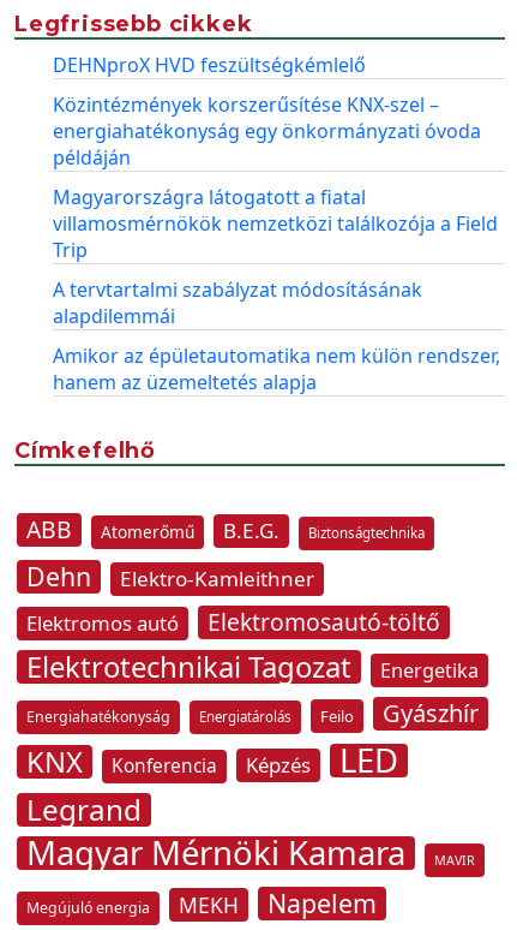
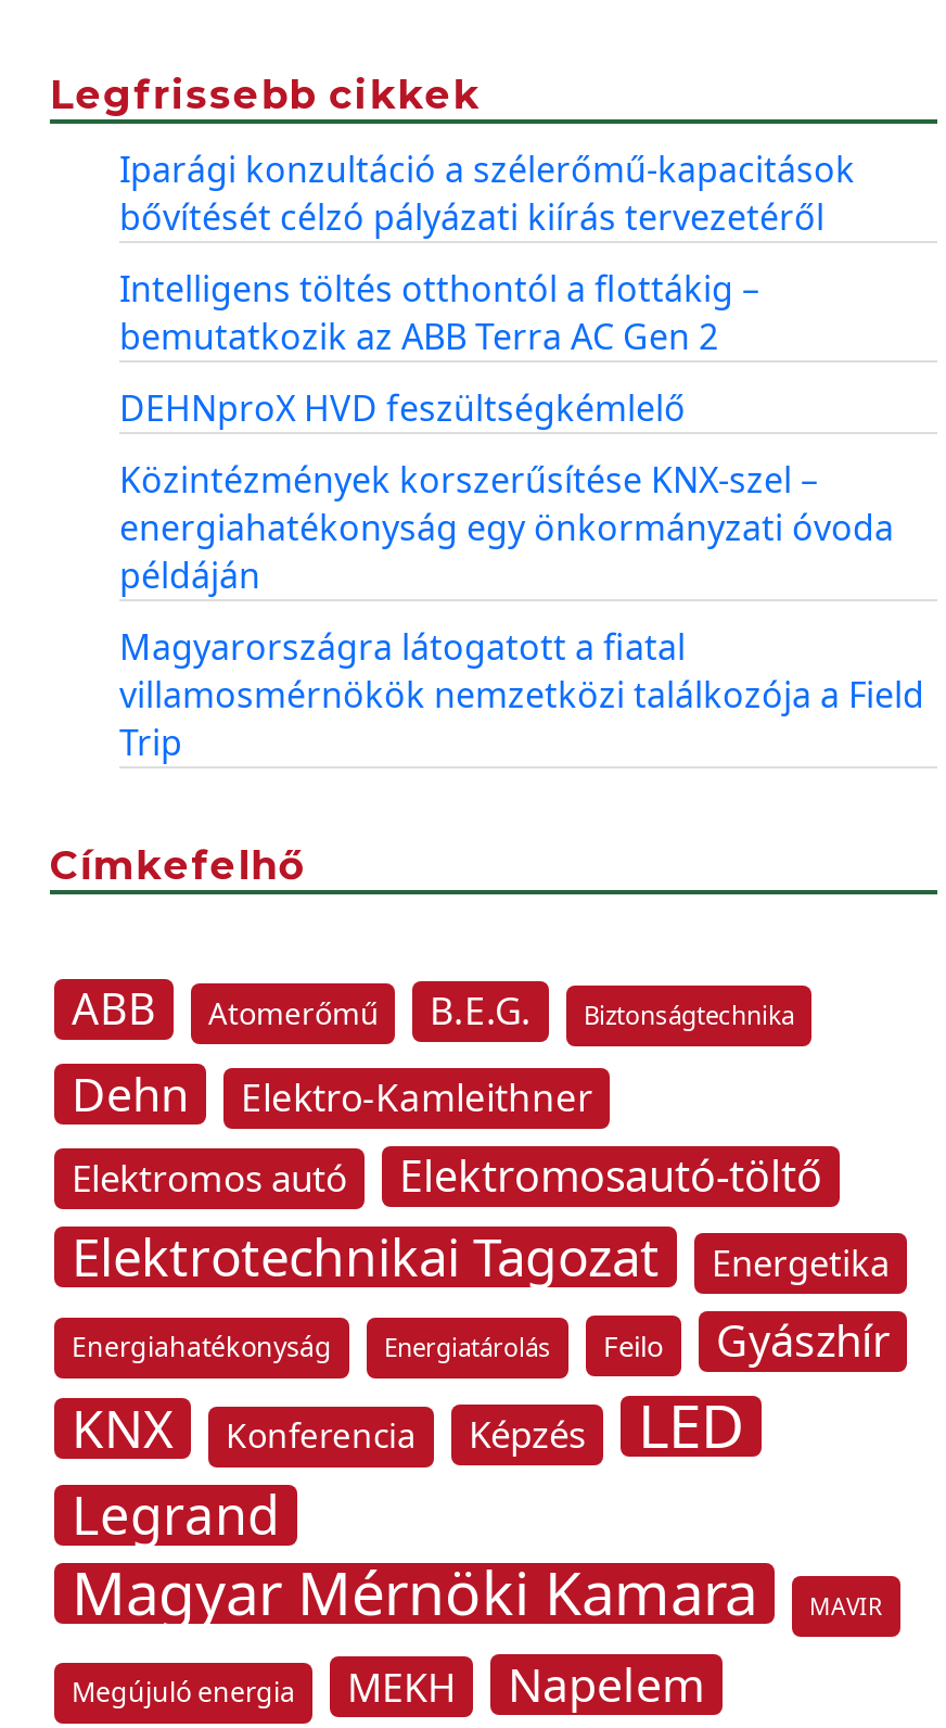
+ Iparági konzultáció a szélerőmű-kapacitások
+ bővítését célzó pályázati kiírás tervezetéről
+ Intelligens töltés otthontól a flottákig –
+ bemutatkozik az ABB Terra AC Gen 2

moved down: DEHNproX HVD feszültségkémlelő | Közintézmények korszerűsítése KNX-szel – | energiahatékonyság egy önkormányzati óvoda | példáján | Magyarországra látogatott a fiatal | villamosmérnökök nemzetközi találkozója a Field | Trip

- A tervtartalmi szabályzat módosításának
- alapdilemmái
- Amikor az épületautomatika nem külön rendszer,
- hanem az üzemeltetés alapja
